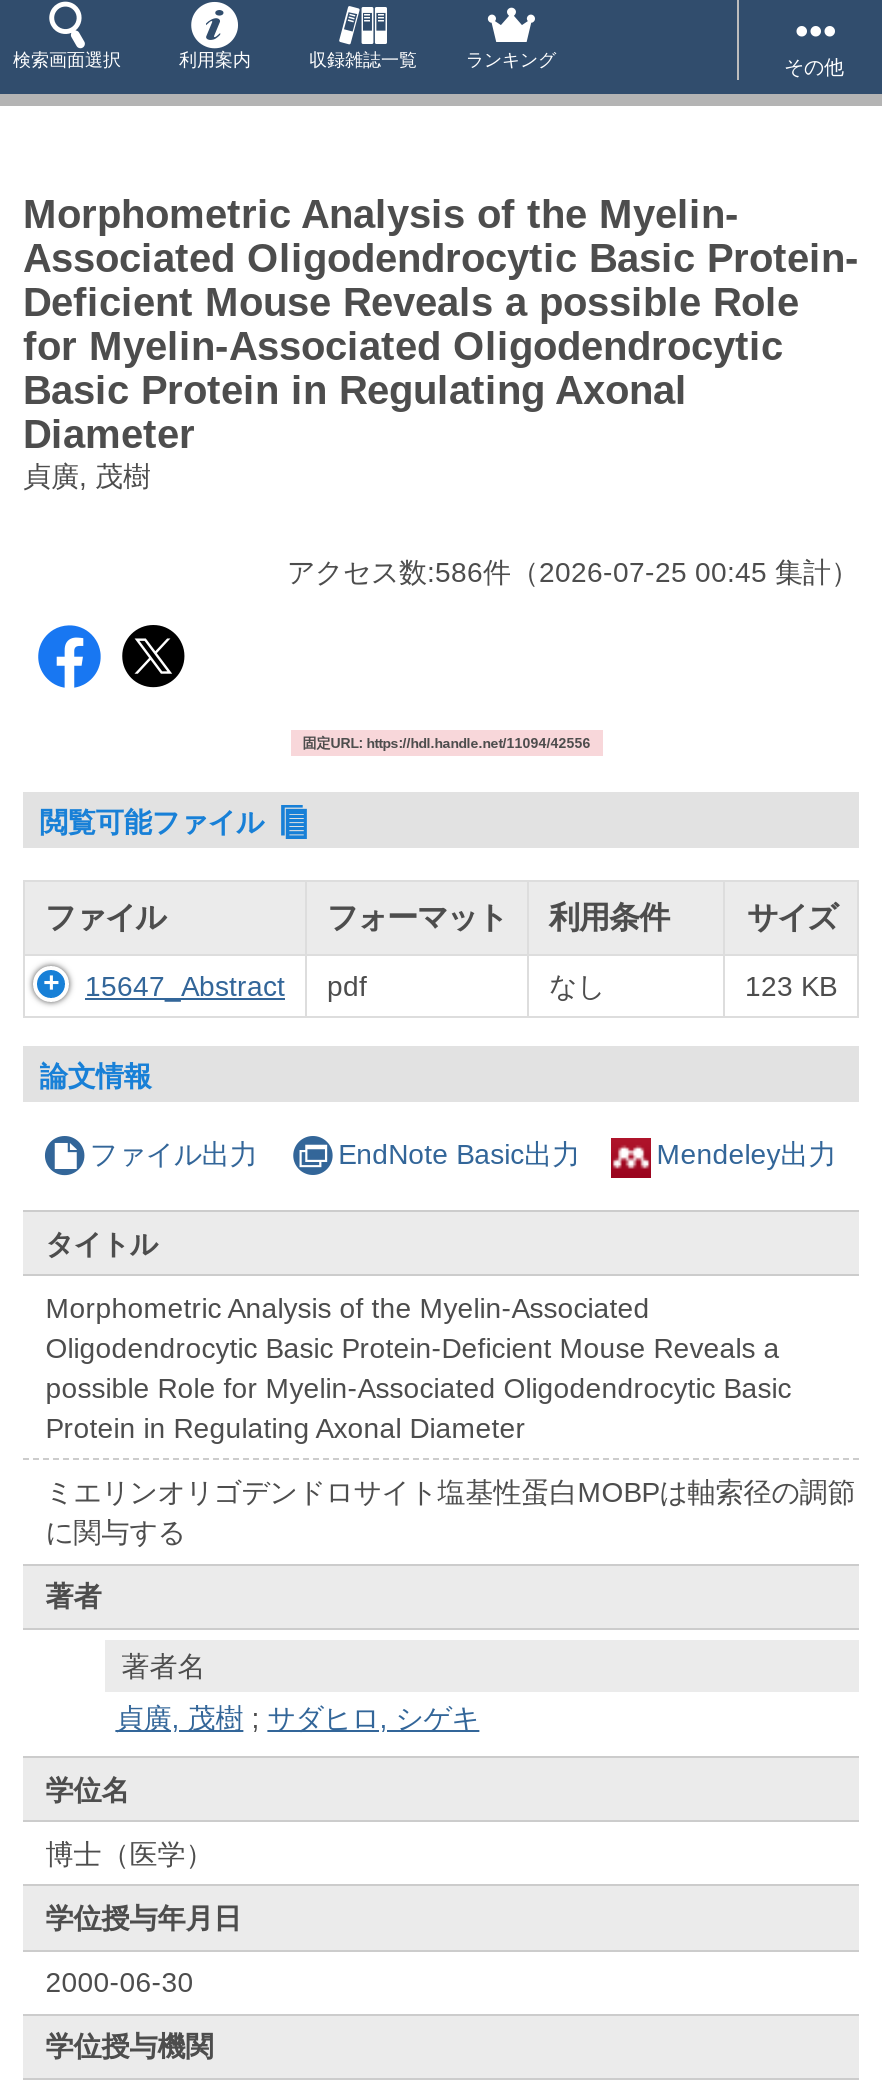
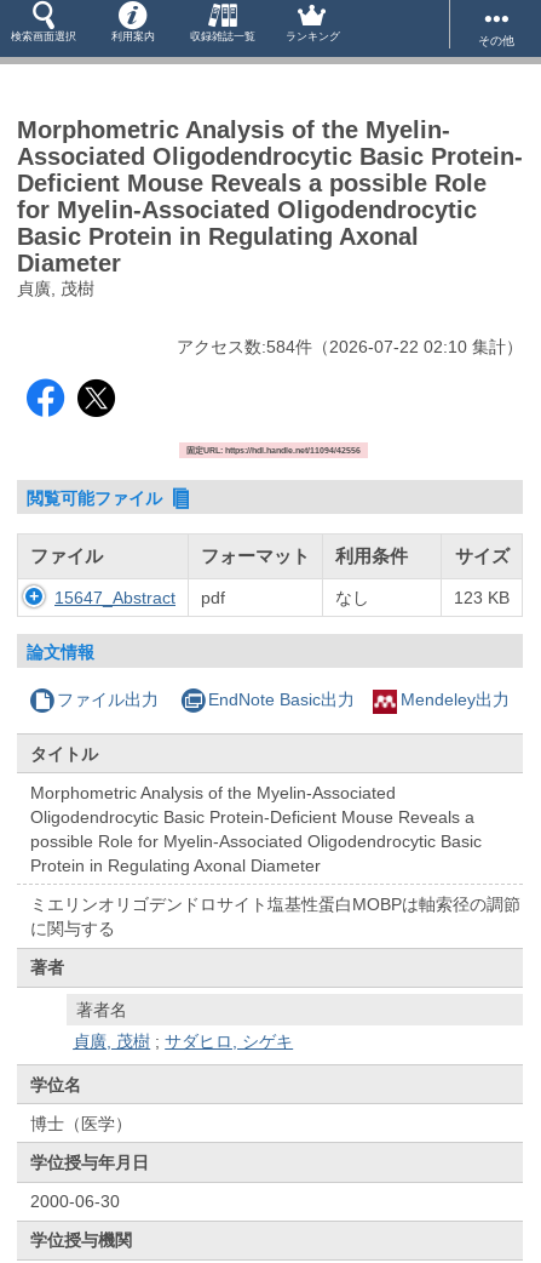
- アクセス数:586件（2026-07-25 00:45 集計）
+ アクセス数:584件（2026-07-22 02:10 集計）
